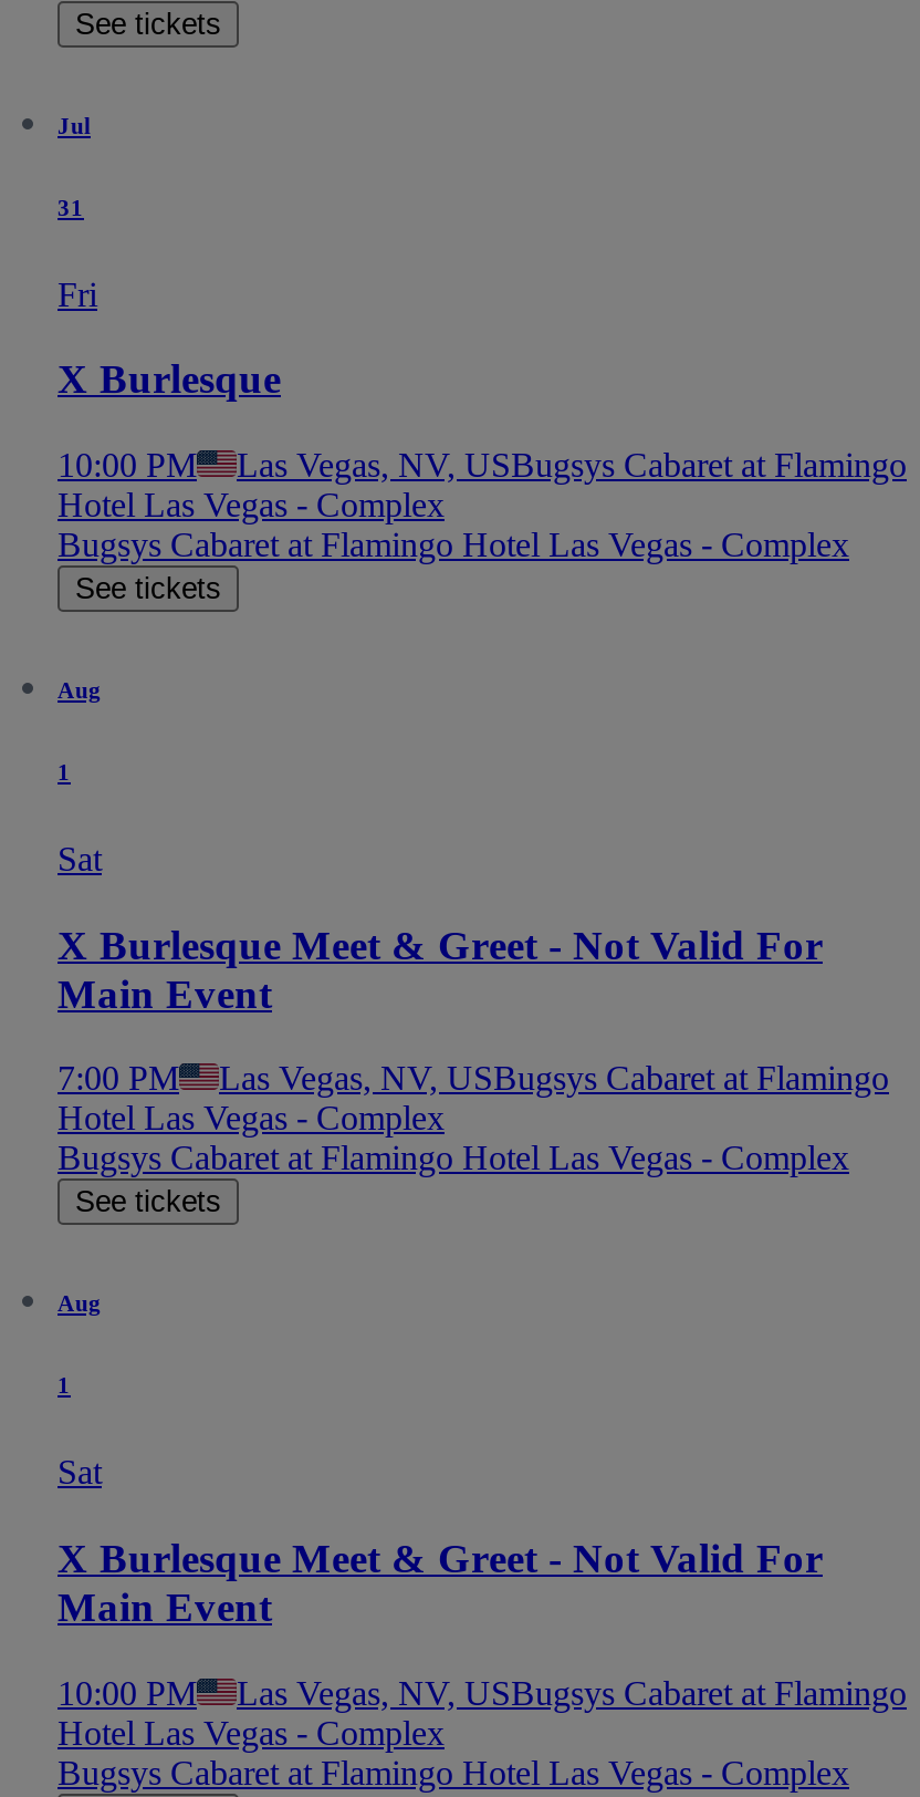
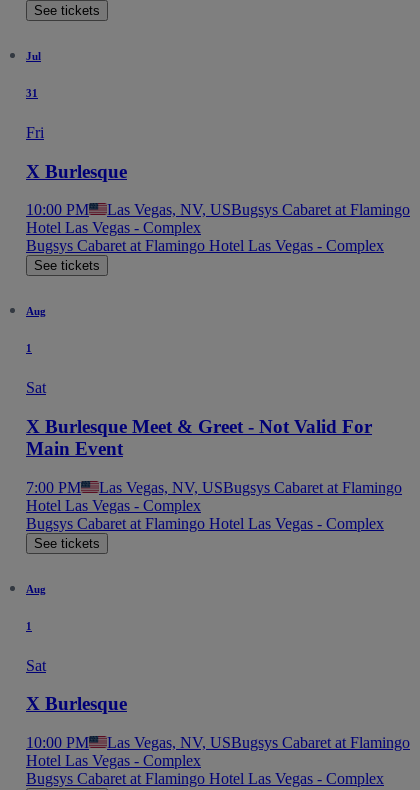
- X Burlesque Meet & Greet - Not Valid For
- Main Event
+ X Burlesque
